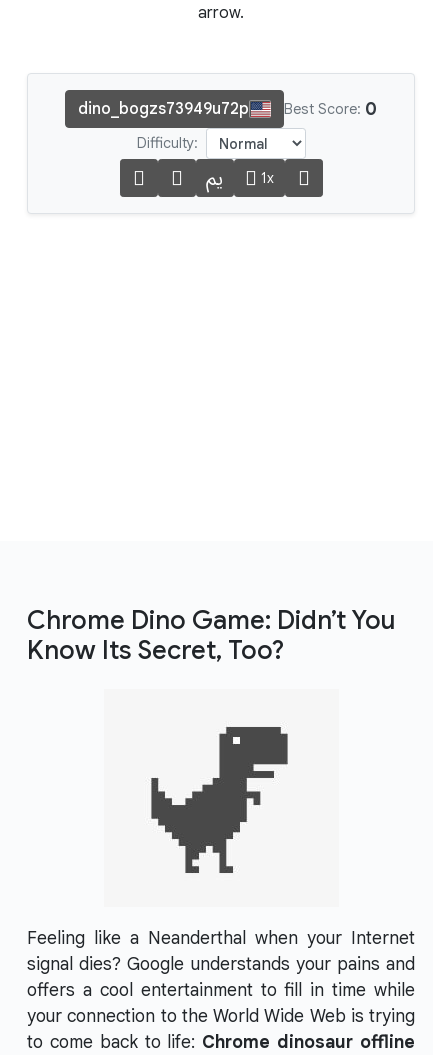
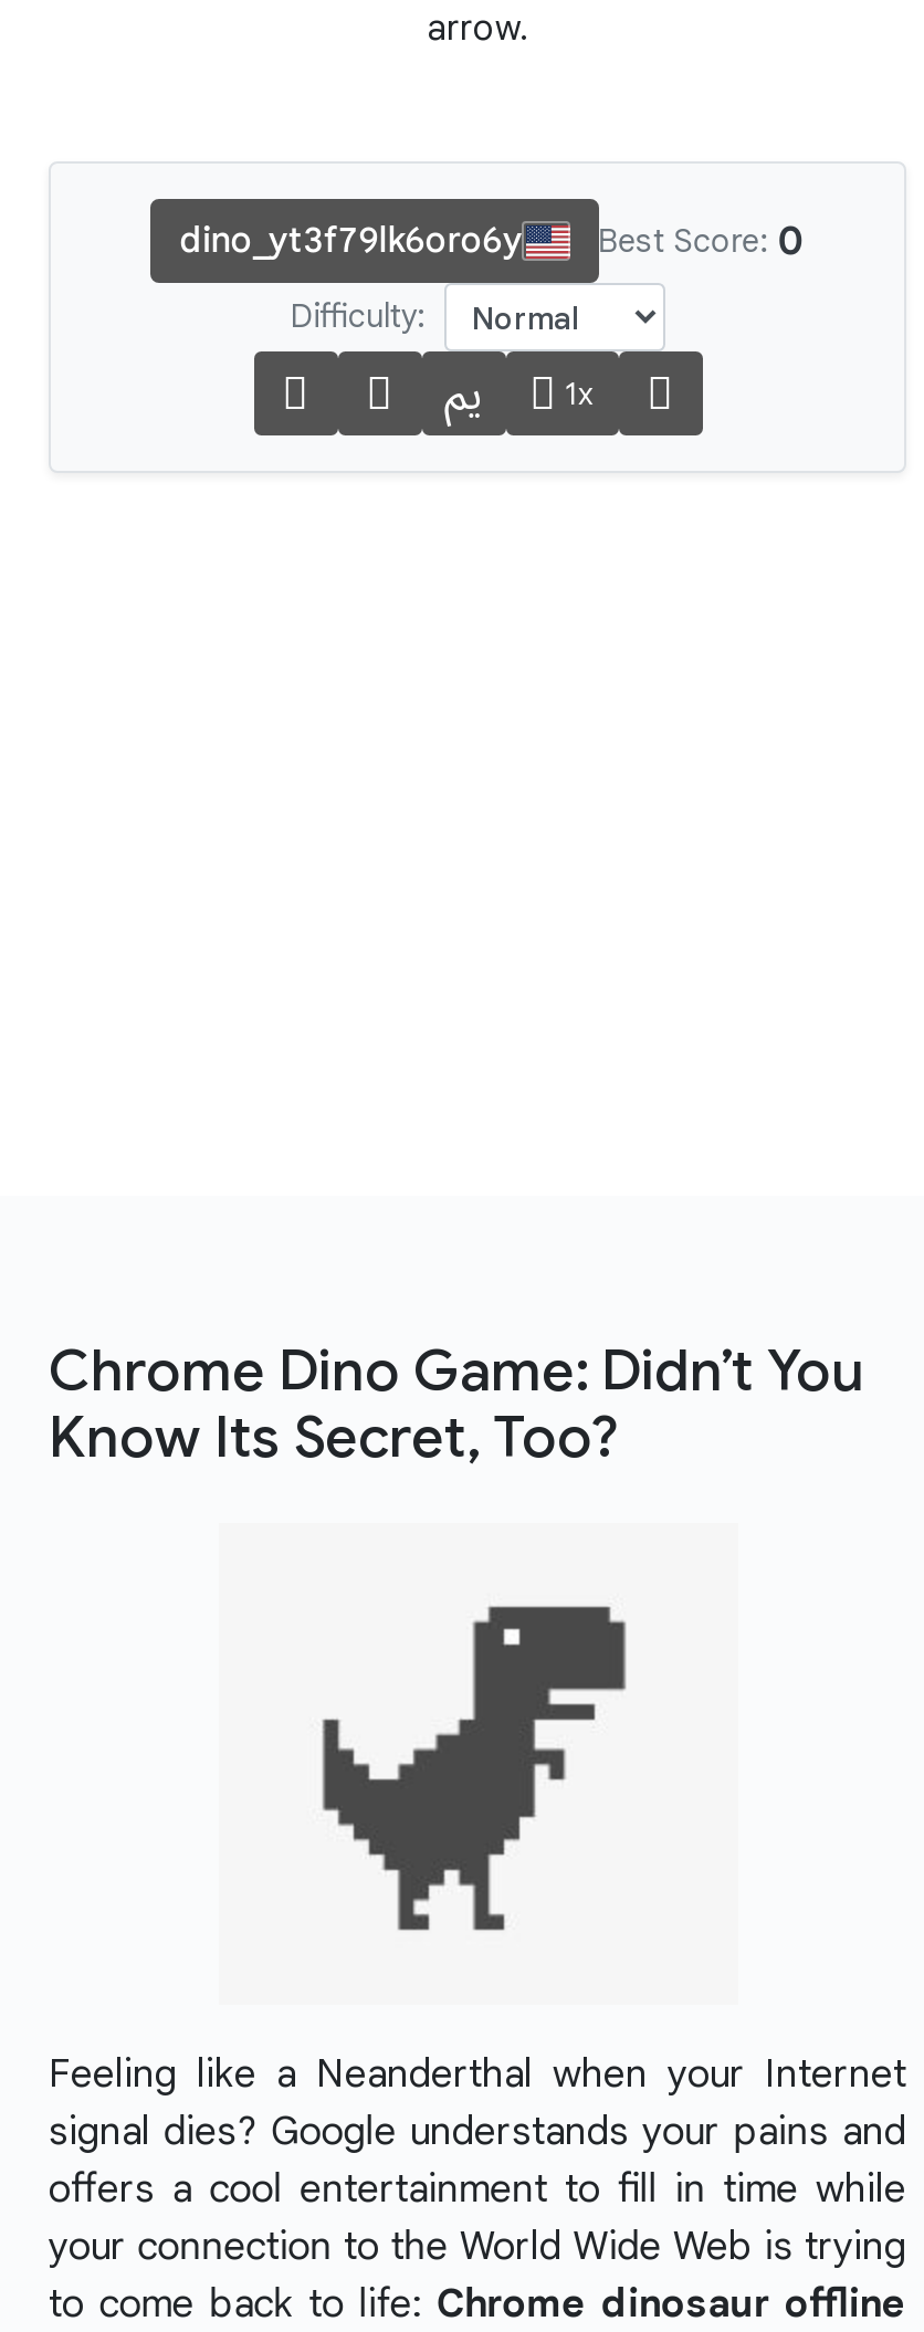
- dino_bogzs73949u72p
+ dino_yt3f79lk6oro6y
